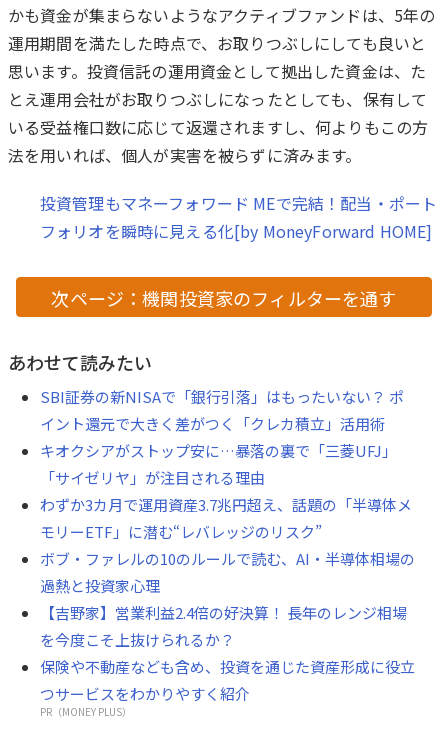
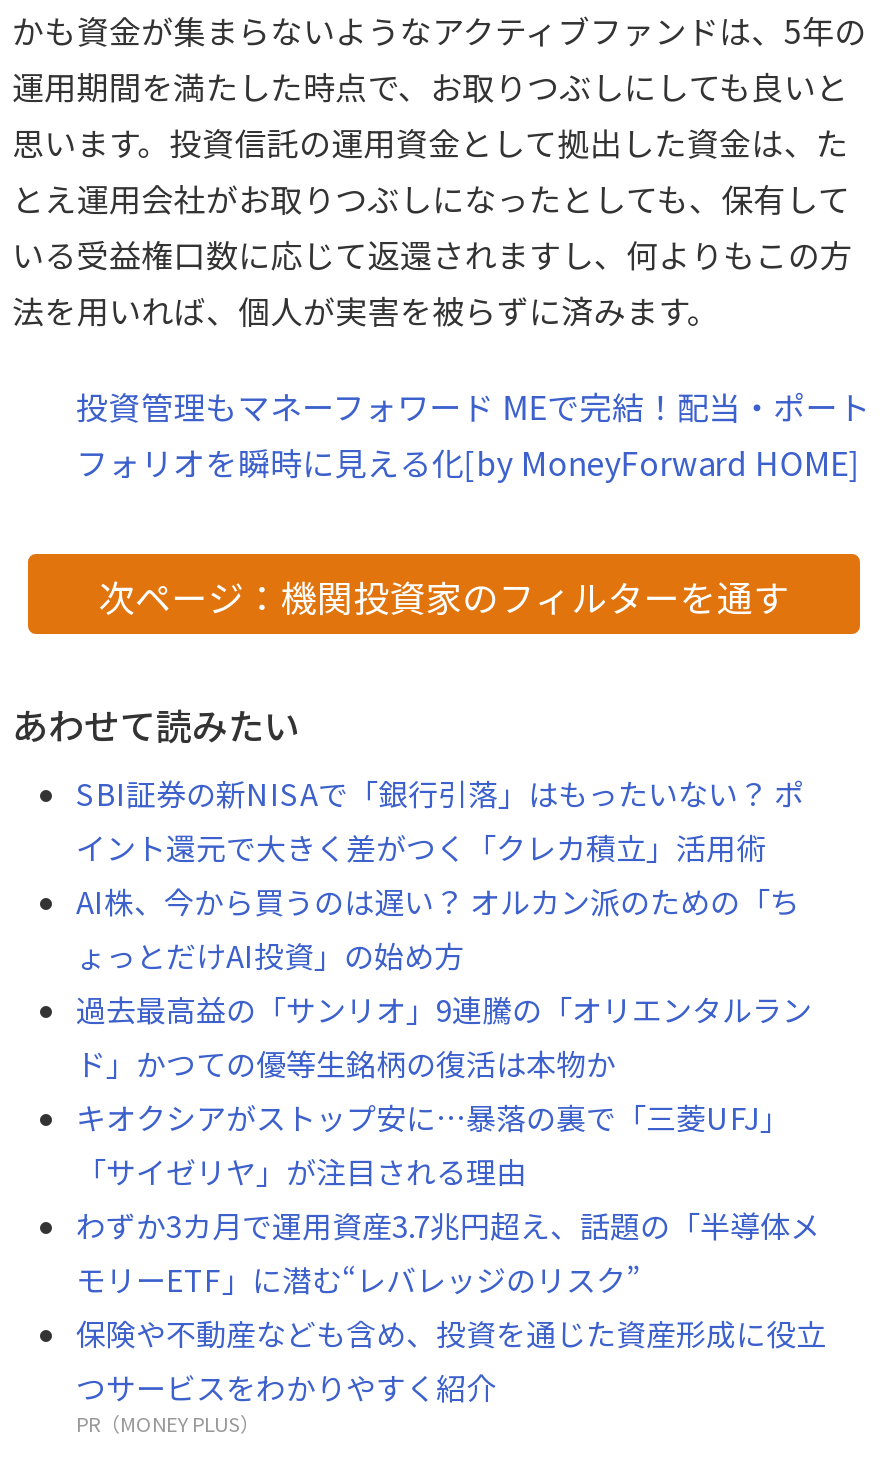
+ AI株、今から買うのは遅い？ オルカン派のための「ち
+ ょっとだけAI投資」の始め方
+ 過去最高益の「サンリオ」9連騰の「オリエンタルラン
+ ド」かつての優等生銘柄の復活は本物か

moved down: キオクシアがストップ安に…暴落の裏で「三菱UFJ」 | 「サイゼリヤ」が注目される理由 | わずか3カ月で運用資産3.7兆円超え、話題の「半導体メ | モリーETF」に潜む“レバレッジのリスク”

- ボブ・ファレルの10のルールで読む、AI・半導体相場の
- 過熱と投資家心理
- 【吉野家】営業利益2.4倍の好決算！ 長年のレンジ相場
- を今度こそ上抜けられるか？
